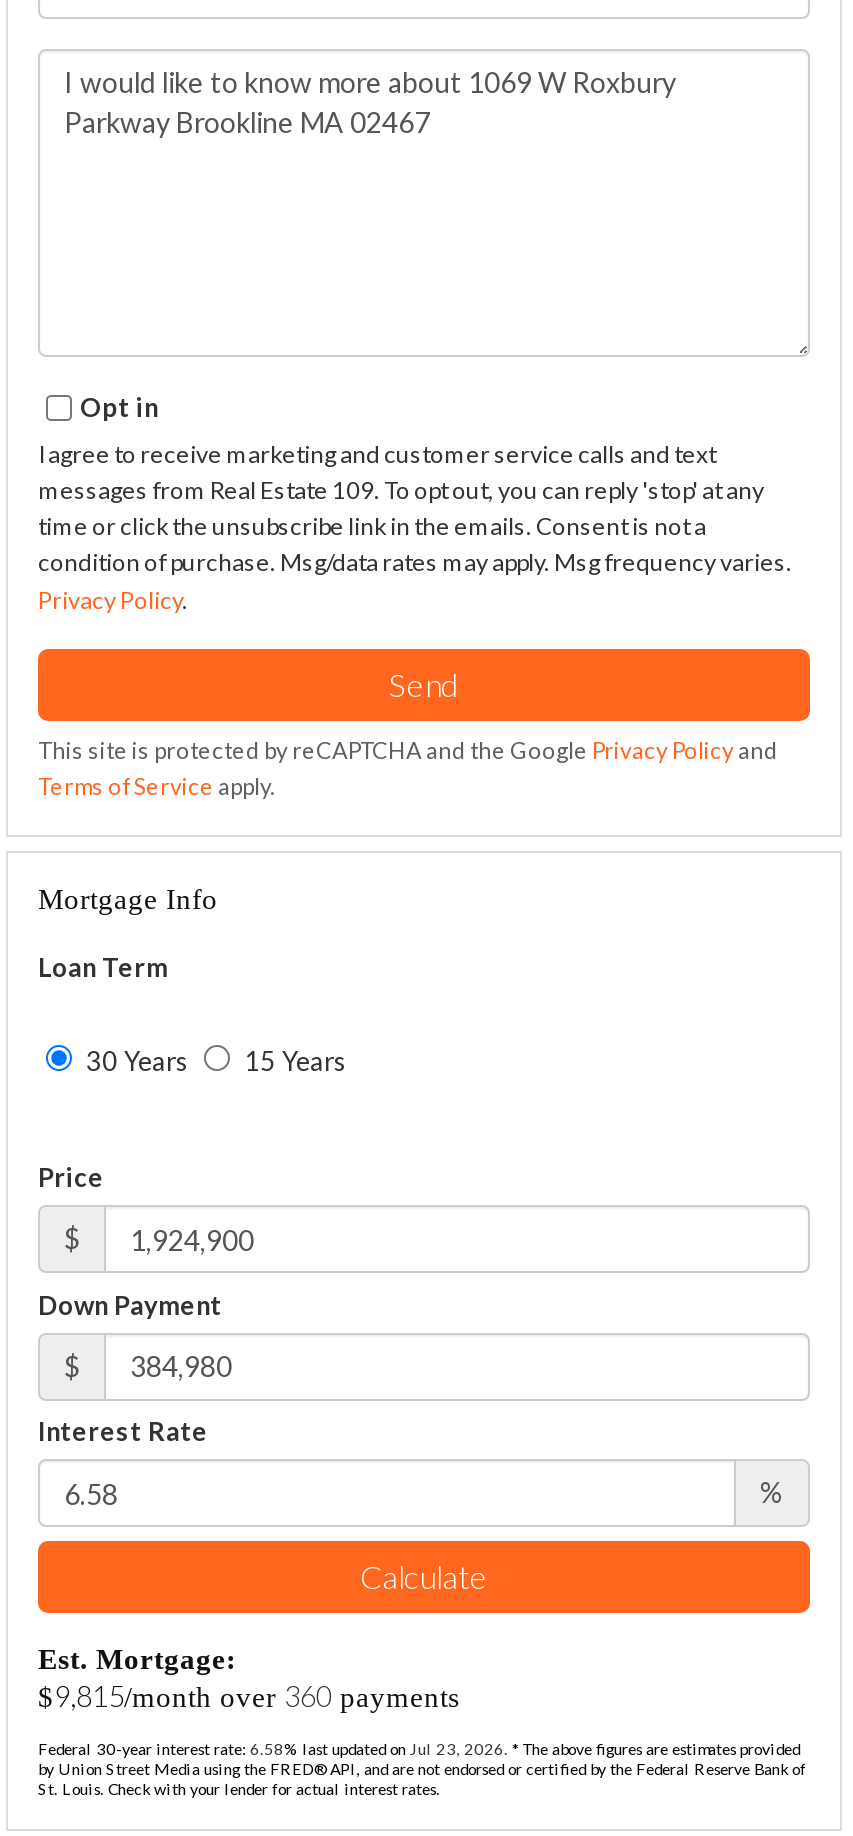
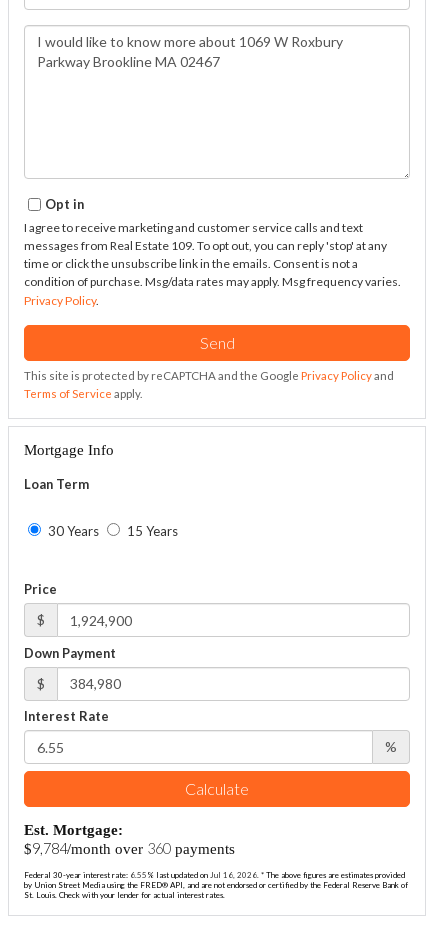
- $9,815/month over 360 payments
+ $9,784/month over 360 payments

- Federal 30-year interest rate: 6.58% last updated on Jul 23, 2026. * The above figures are estimates provided
+ Federal 30-year interest rate: 6.55% last updated on Jul 16, 2026. * The above figures are estimates provided
